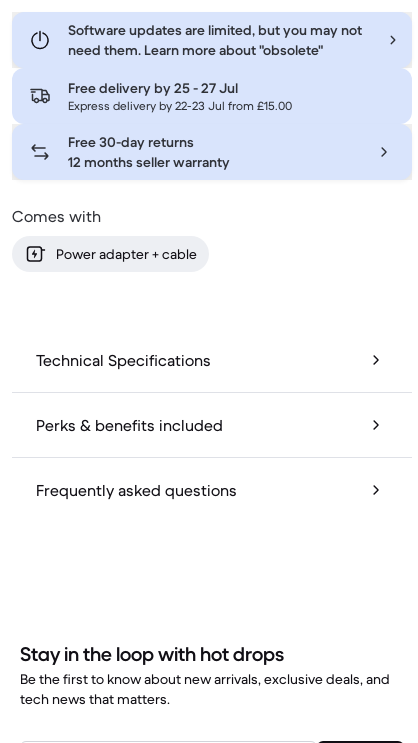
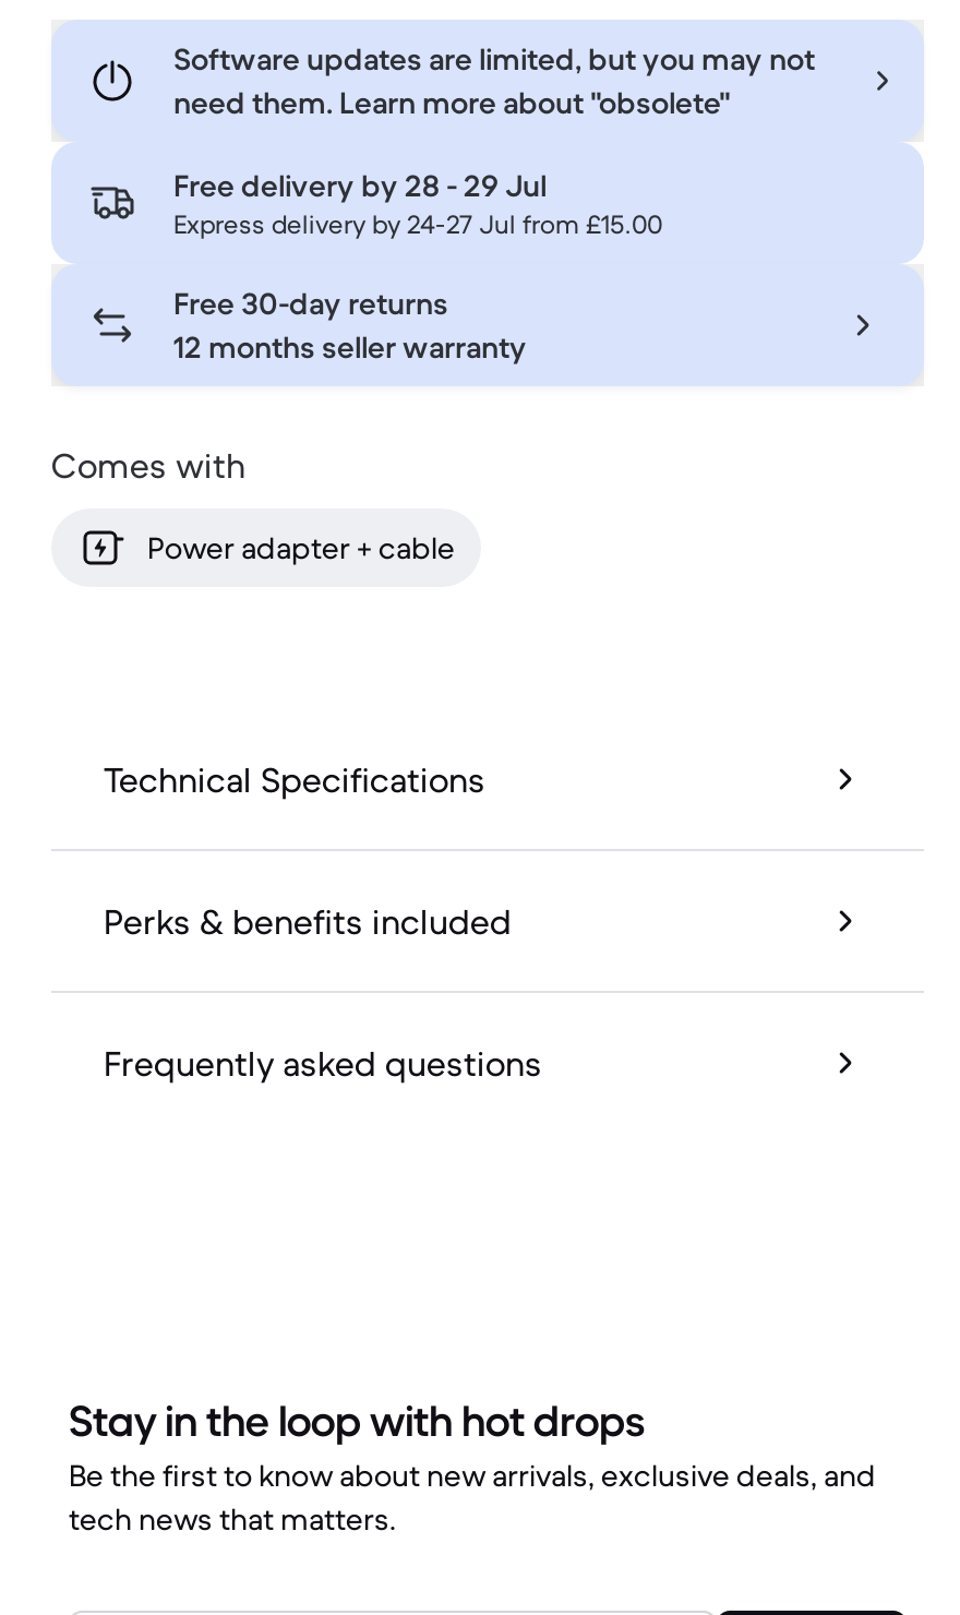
- Free delivery by 25 - 27 Jul
+ Free delivery by 28 - 29 Jul

- Express delivery by 22-23 Jul from £15.00
+ Express delivery by 24-27 Jul from £15.00
